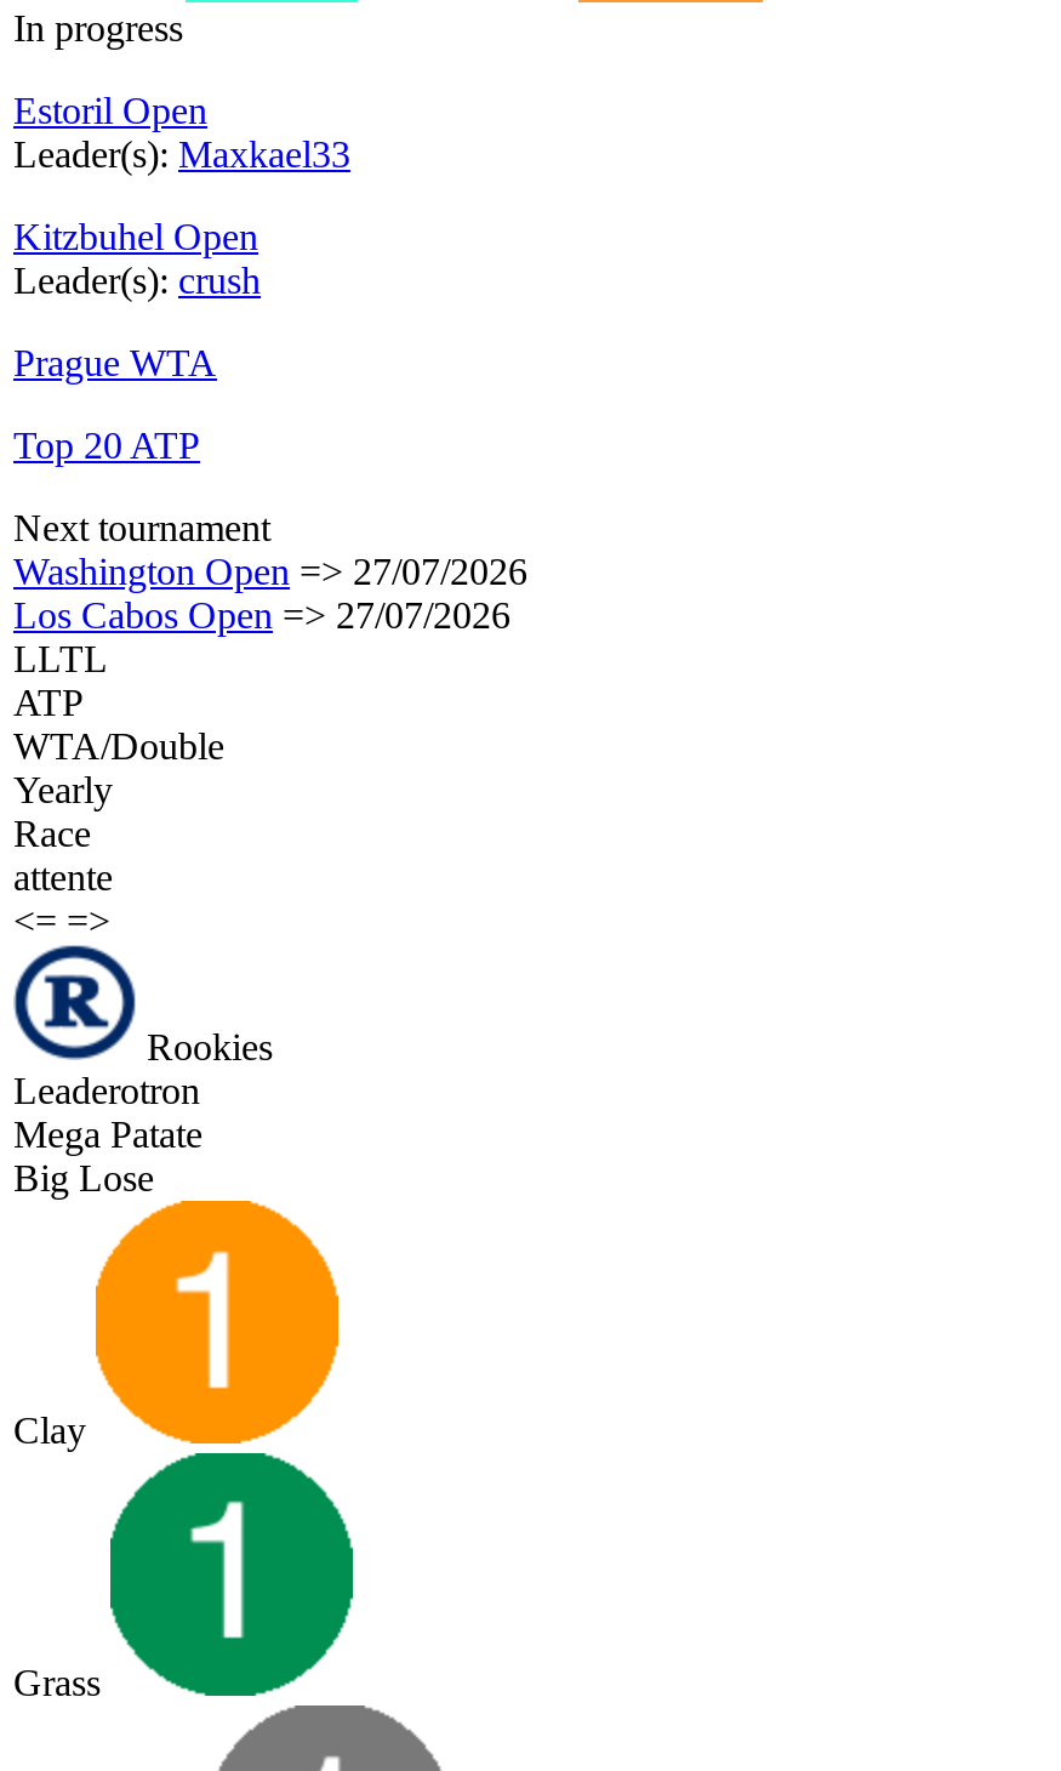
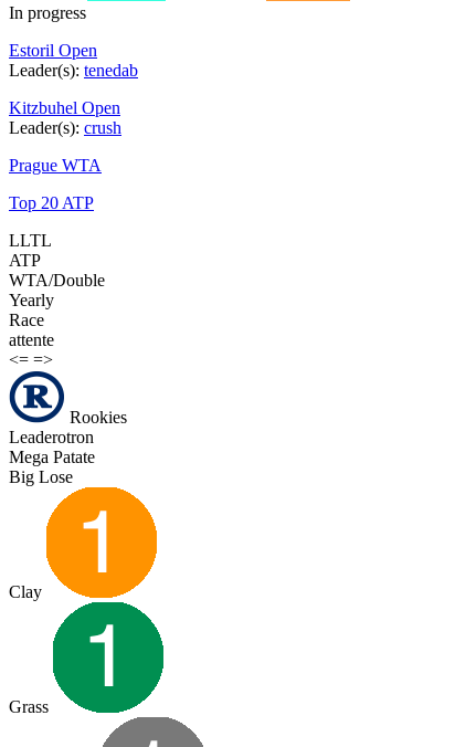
- Leader(s): Maxkael33
+ Leader(s): tenedab

- Next tournament
- Washington Open => 27/07/2026
- Los Cabos Open => 27/07/2026
